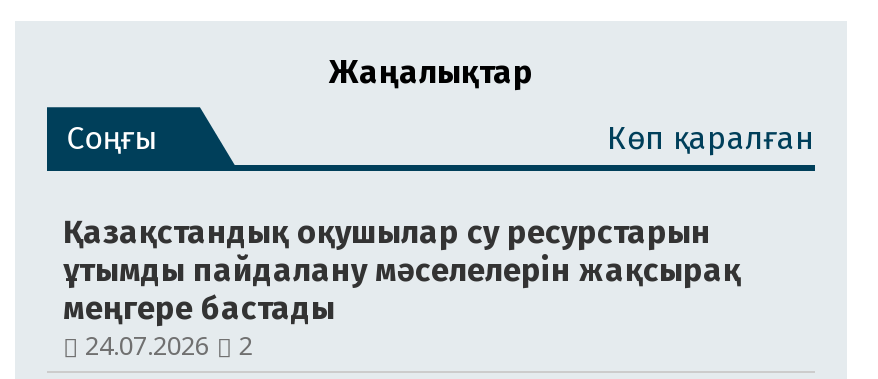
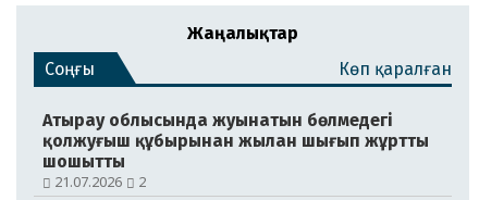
- Қазақстандық оқушылар су ресурстарын
- ұтымды пайдалану мәселелерін жақсырақ
- меңгере бастады
- 24.07.2026
+ Атырау облысында жуынатын бөлмедегі
+ қолжуғыш құбырынан жылан шығып жұртты
+ шошытты
+ 21.07.2026
